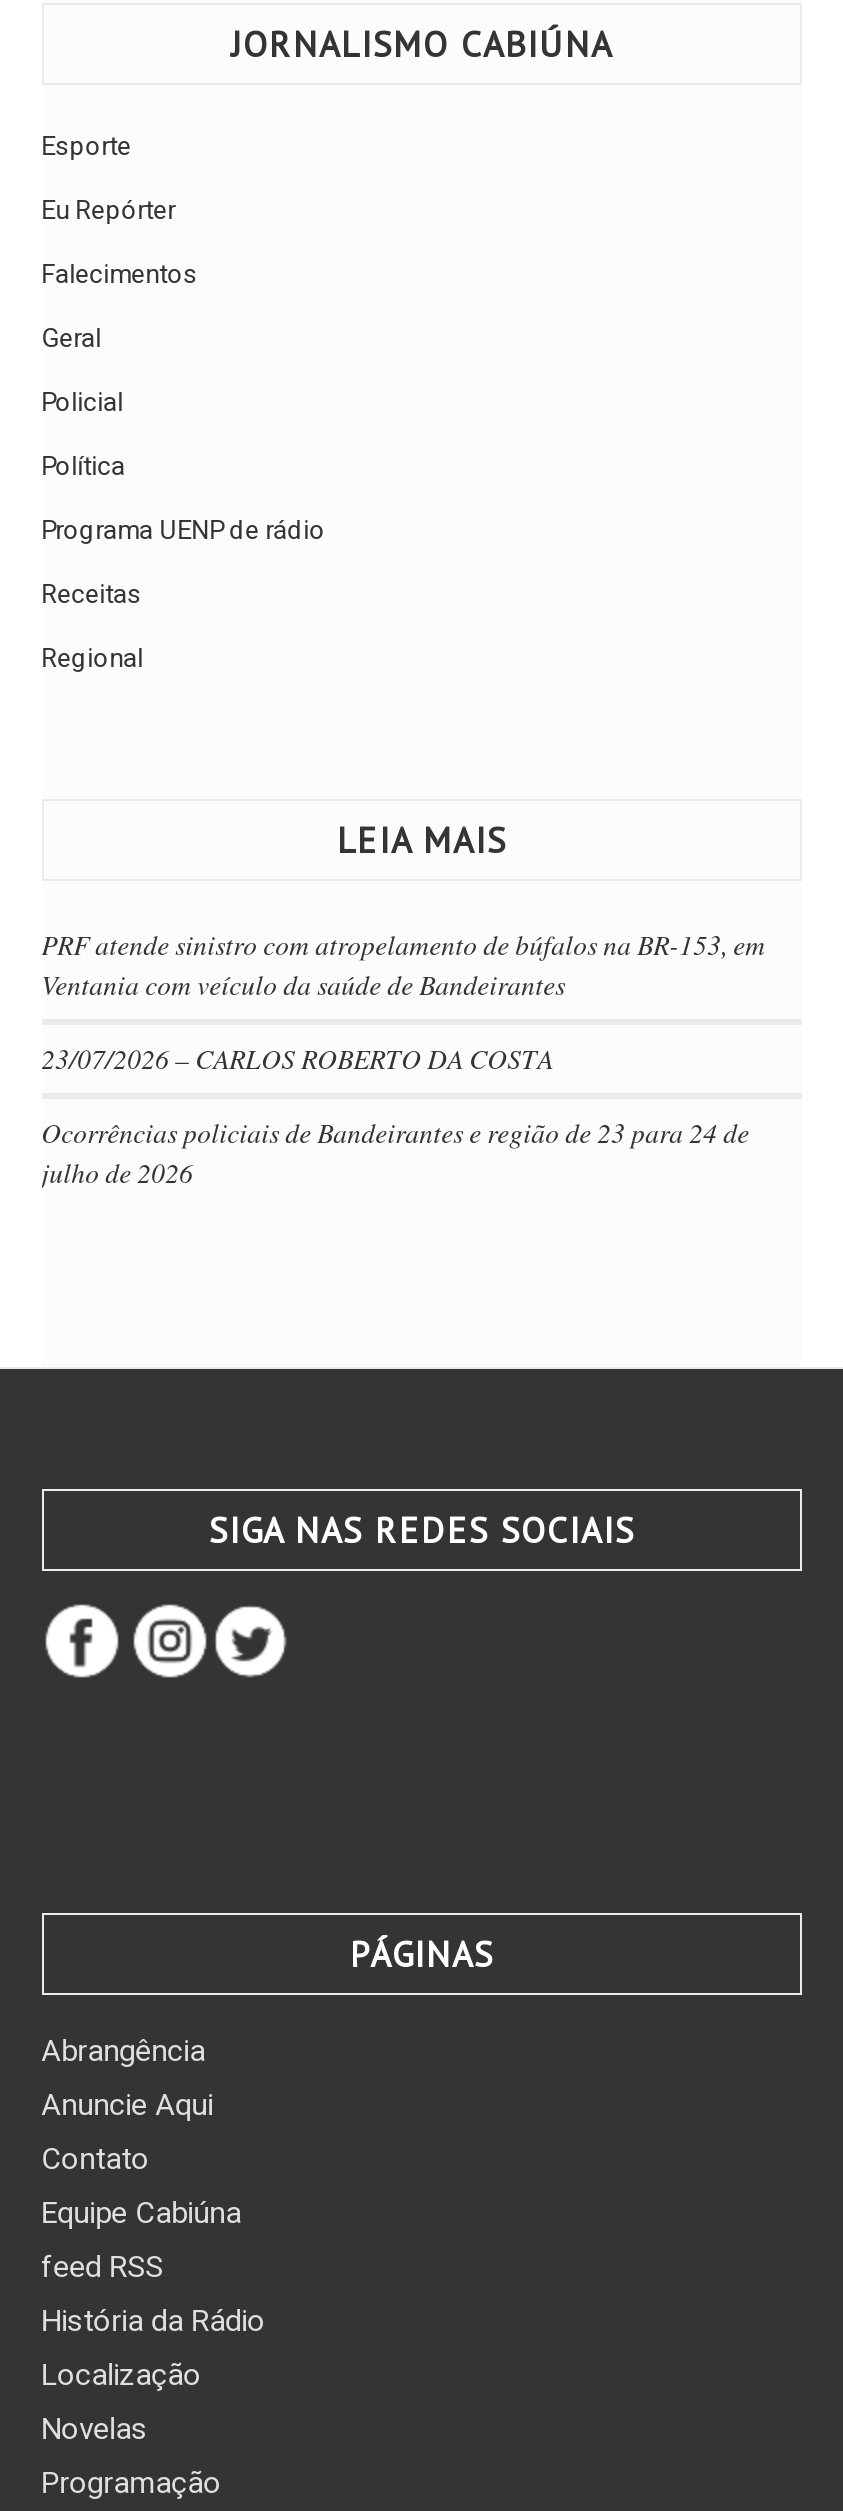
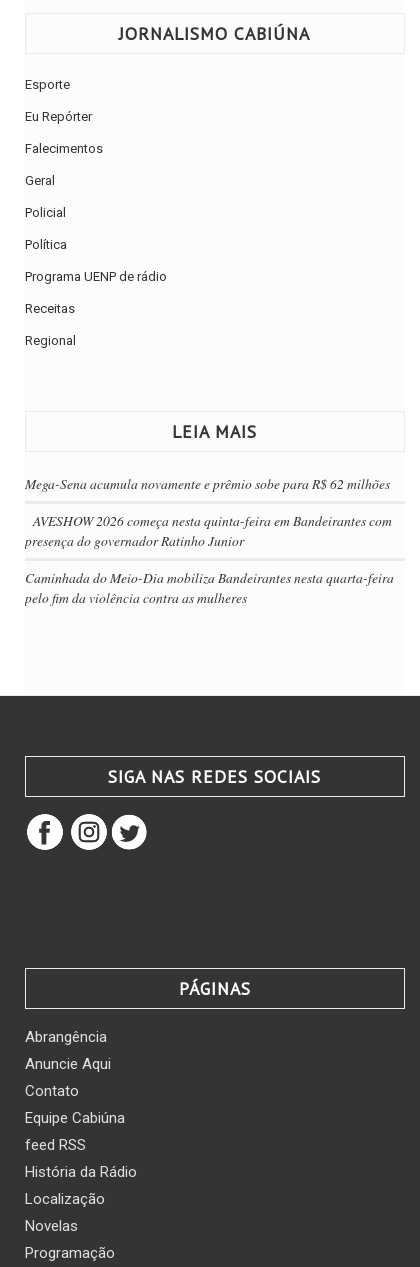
- PRF atende sinistro com atropelamento de búfalos na BR-153, em
- Ventania com veículo da saúde de Bandeirantes
+ Mega-Sena acumula novamente e prêmio sobe para R$ 62 milhões

- 23/07/2026 – CARLOS ROBERTO DA COSTA
+ AVESHOW 2026 começa nesta quinta-feira em Bandeirantes com
+ presença do governador Ratinho Junior

- Ocorrências policiais de Bandeirantes e região de 23 para 24 de
- julho de 2026
+ Caminhada do Meio-Dia mobiliza Bandeirantes nesta quarta-feira
+ pelo fim da violência contra as mulheres
